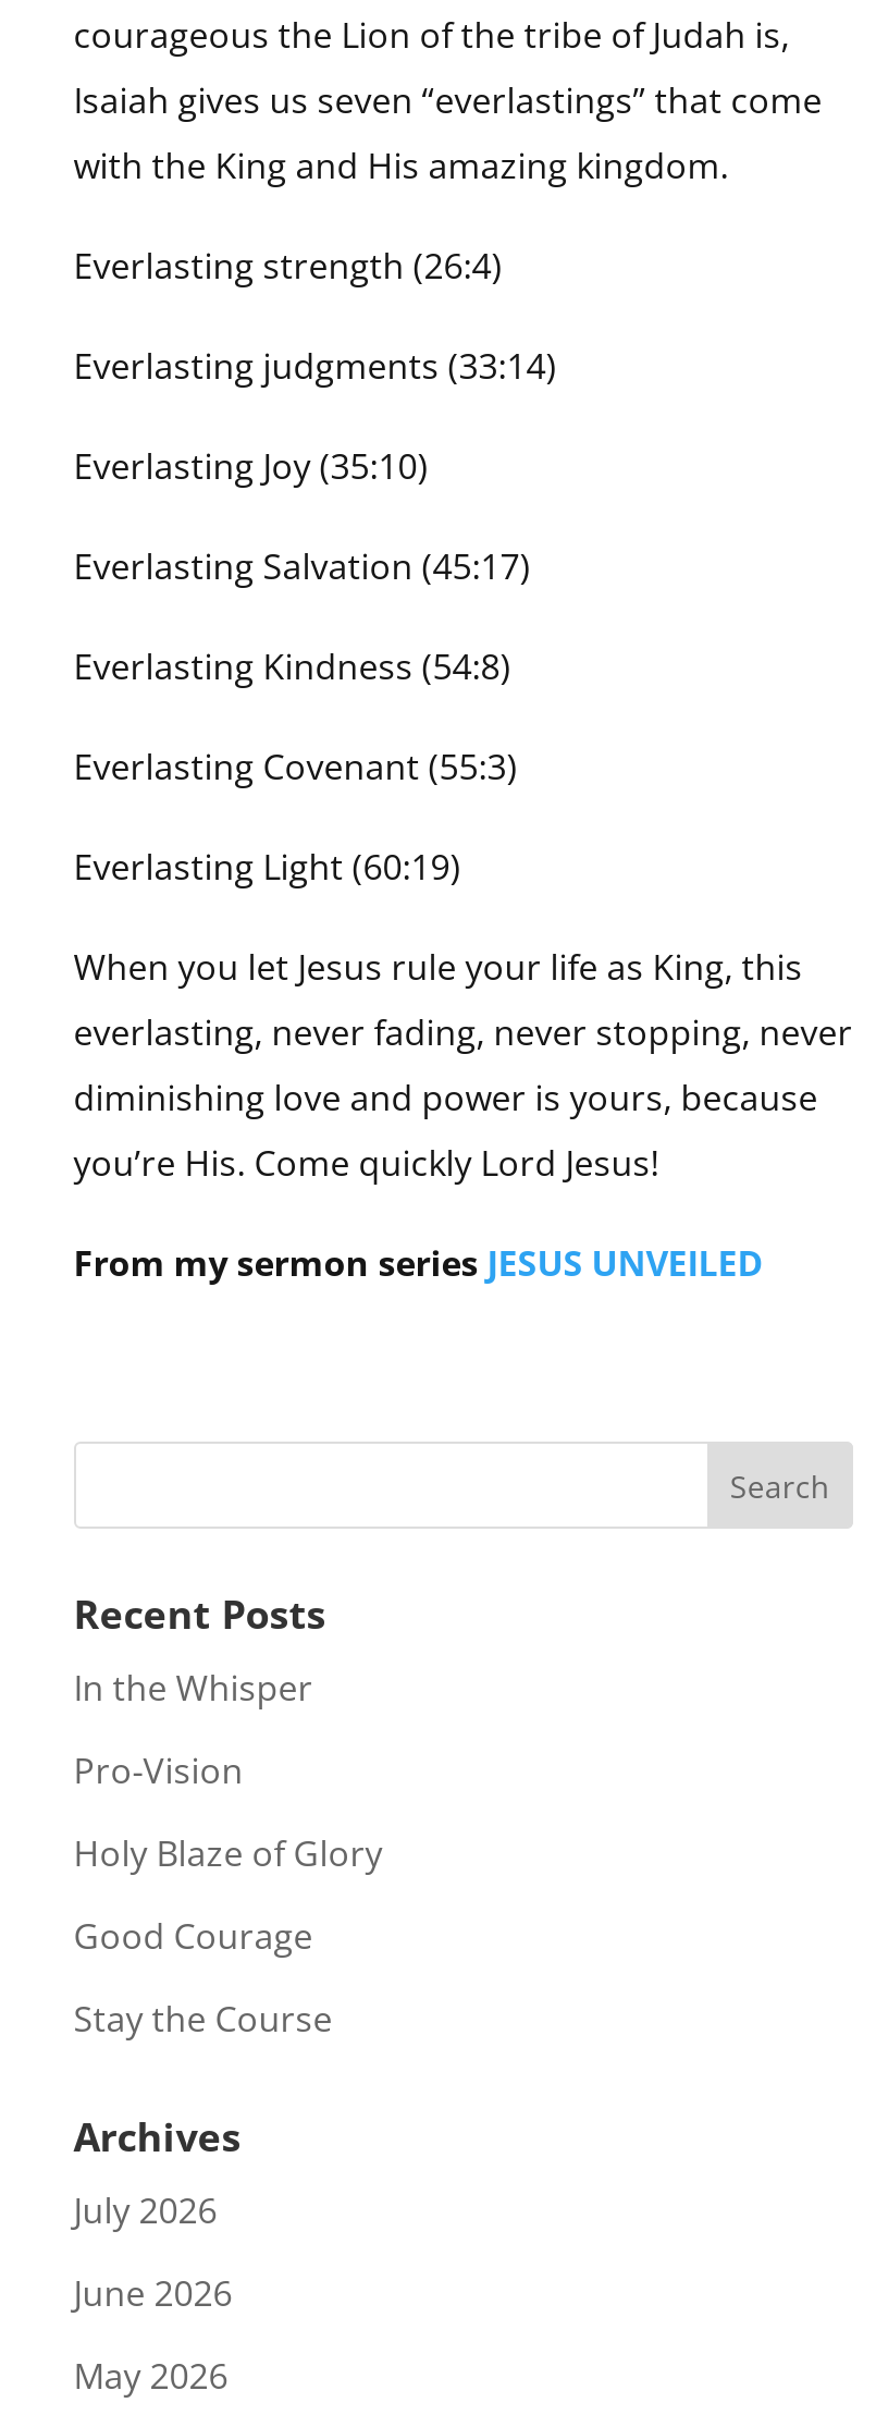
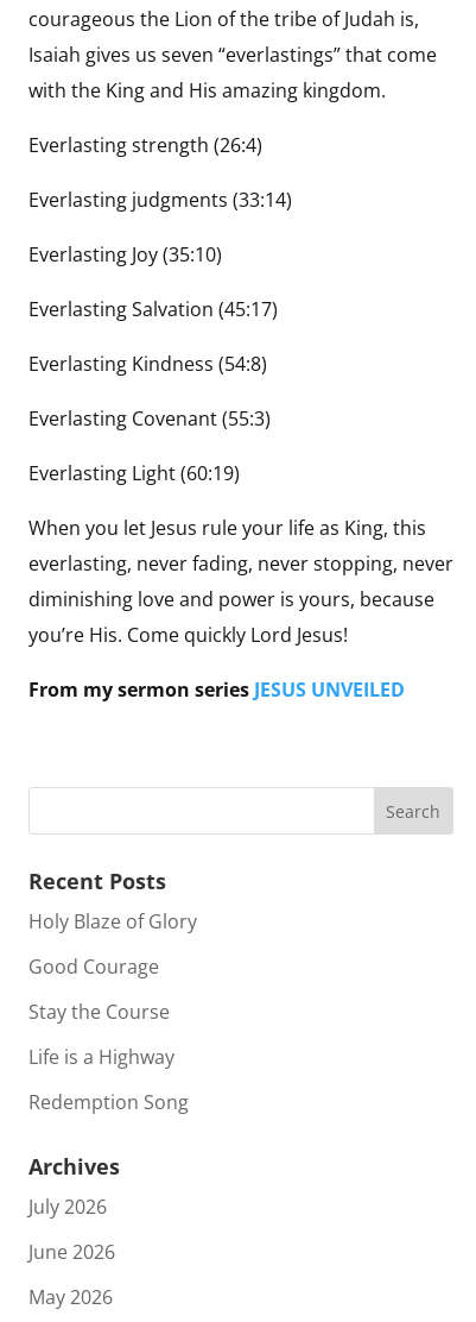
- In the Whisper
- Pro-Vision

moved up: Holy Blaze of Glory | Good Courage | Stay the Course

+ Life is a Highway
+ Redemption Song
